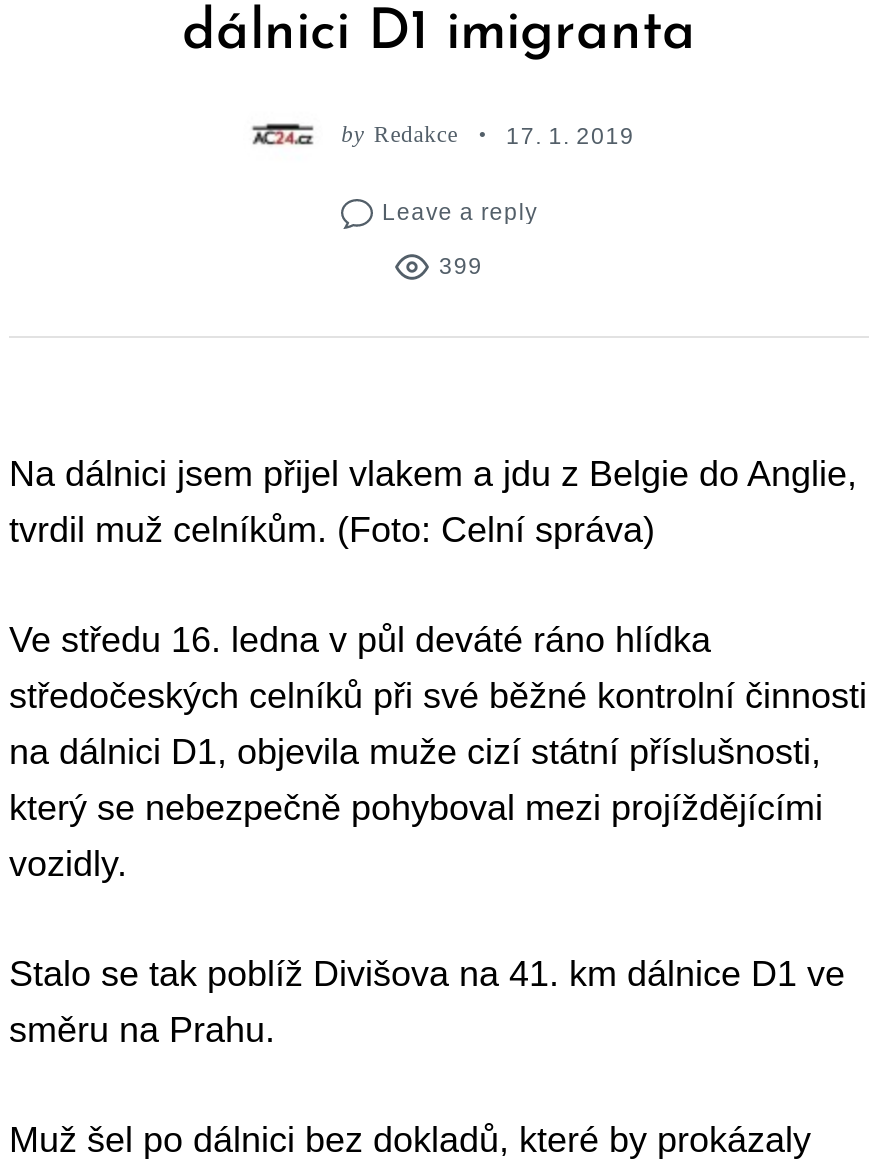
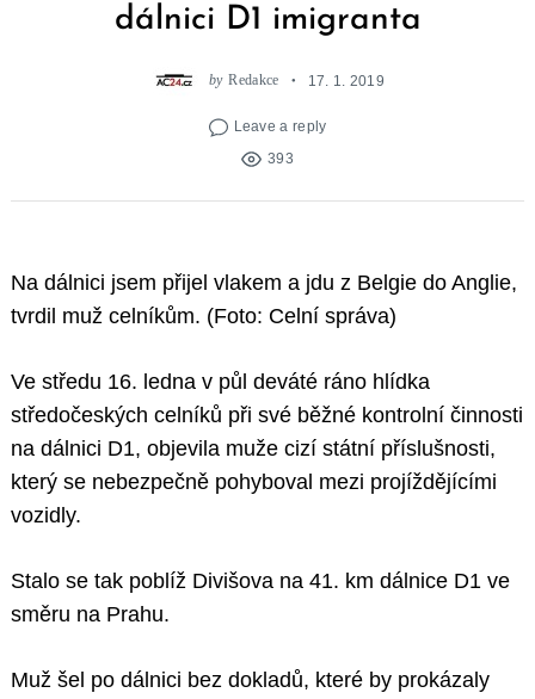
- 399
+ 393
